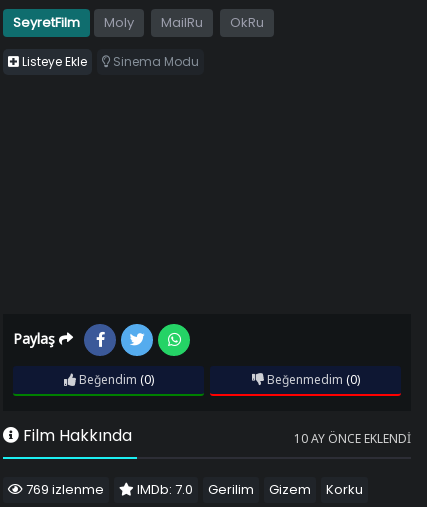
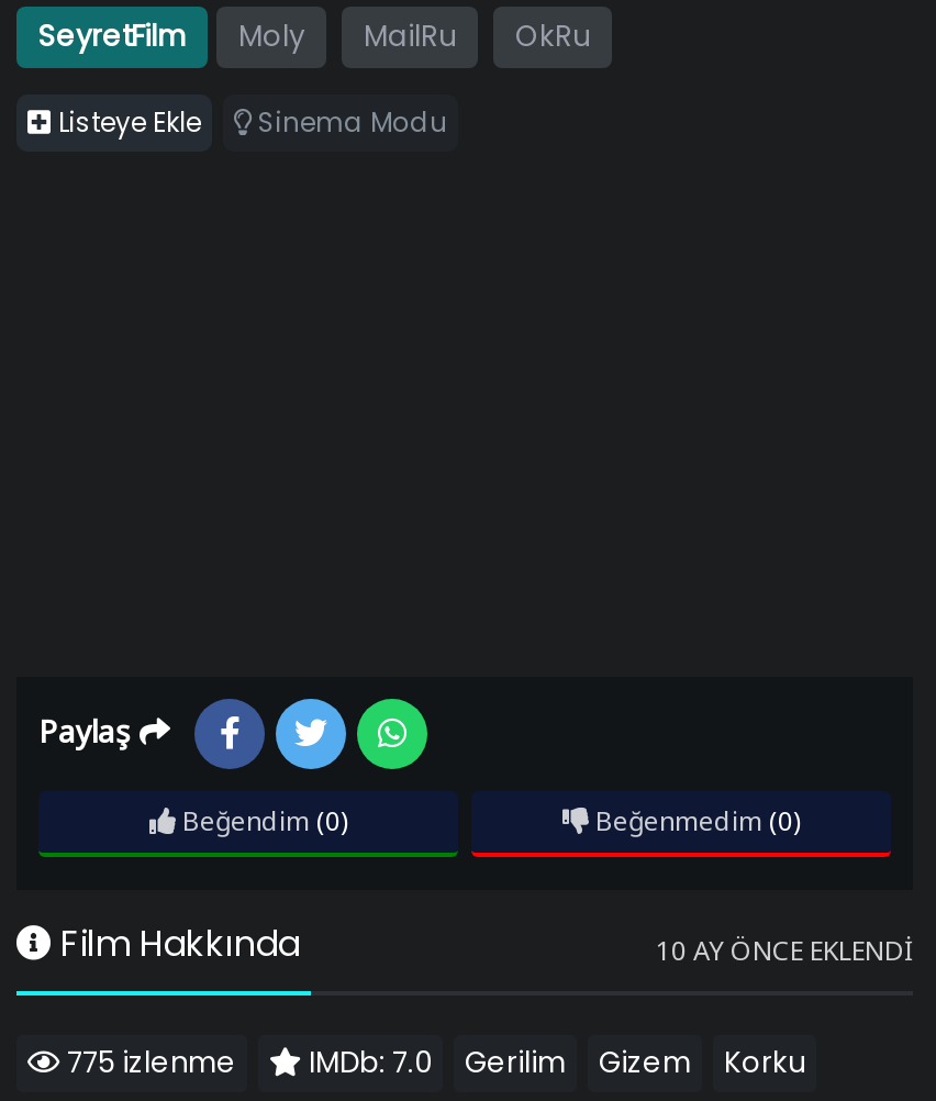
- 769 izlenme IMDb: 7.0 Gerilim Gizem Korku
+ 775 izlenme IMDb: 7.0 Gerilim Gizem Korku
